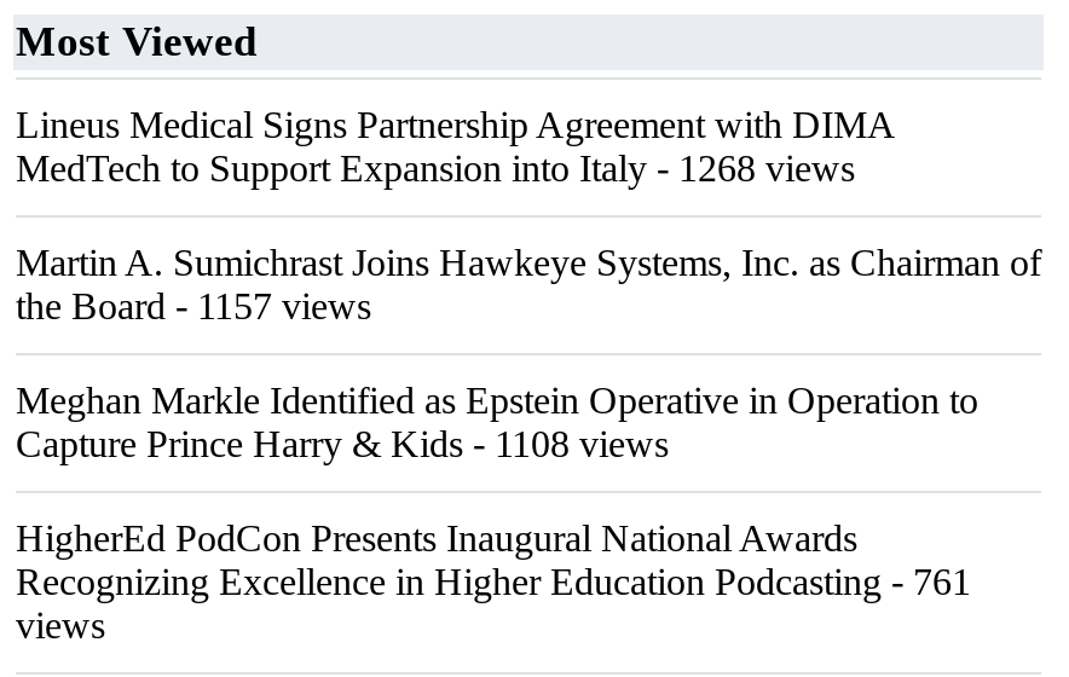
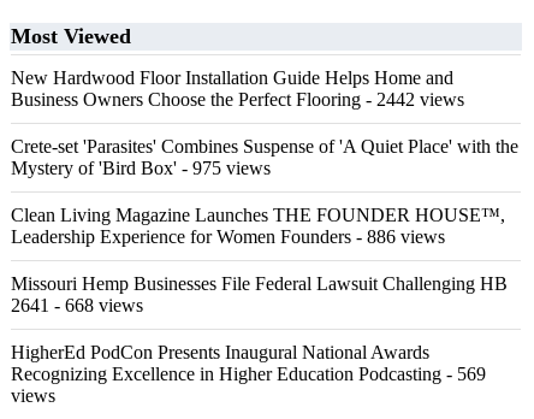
- Lineus Medical Signs Partnership Agreement with DIMA
- MedTech to Support Expansion into Italy - 1268 views
- Martin A. Sumichrast Joins Hawkeye Systems, Inc. as Chairman of
- the Board - 1157 views
- Meghan Markle Identified as Epstein Operative in Operation to
- Capture Prince Harry & Kids - 1108 views
+ New Hardwood Floor Installation Guide Helps Home and
+ Business Owners Choose the Perfect Flooring - 2442 views
+ Crete-set 'Parasites' Combines Suspense of 'A Quiet Place' with the
+ Mystery of 'Bird Box' - 975 views
+ Clean Living Magazine Launches THE FOUNDER HOUSE™,
+ Leadership Experience for Women Founders - 886 views
+ Missouri Hemp Businesses File Federal Lawsuit Challenging HB
+ 2641 - 668 views

- Recognizing Excellence in Higher Education Podcasting - 761
+ Recognizing Excellence in Higher Education Podcasting - 569
